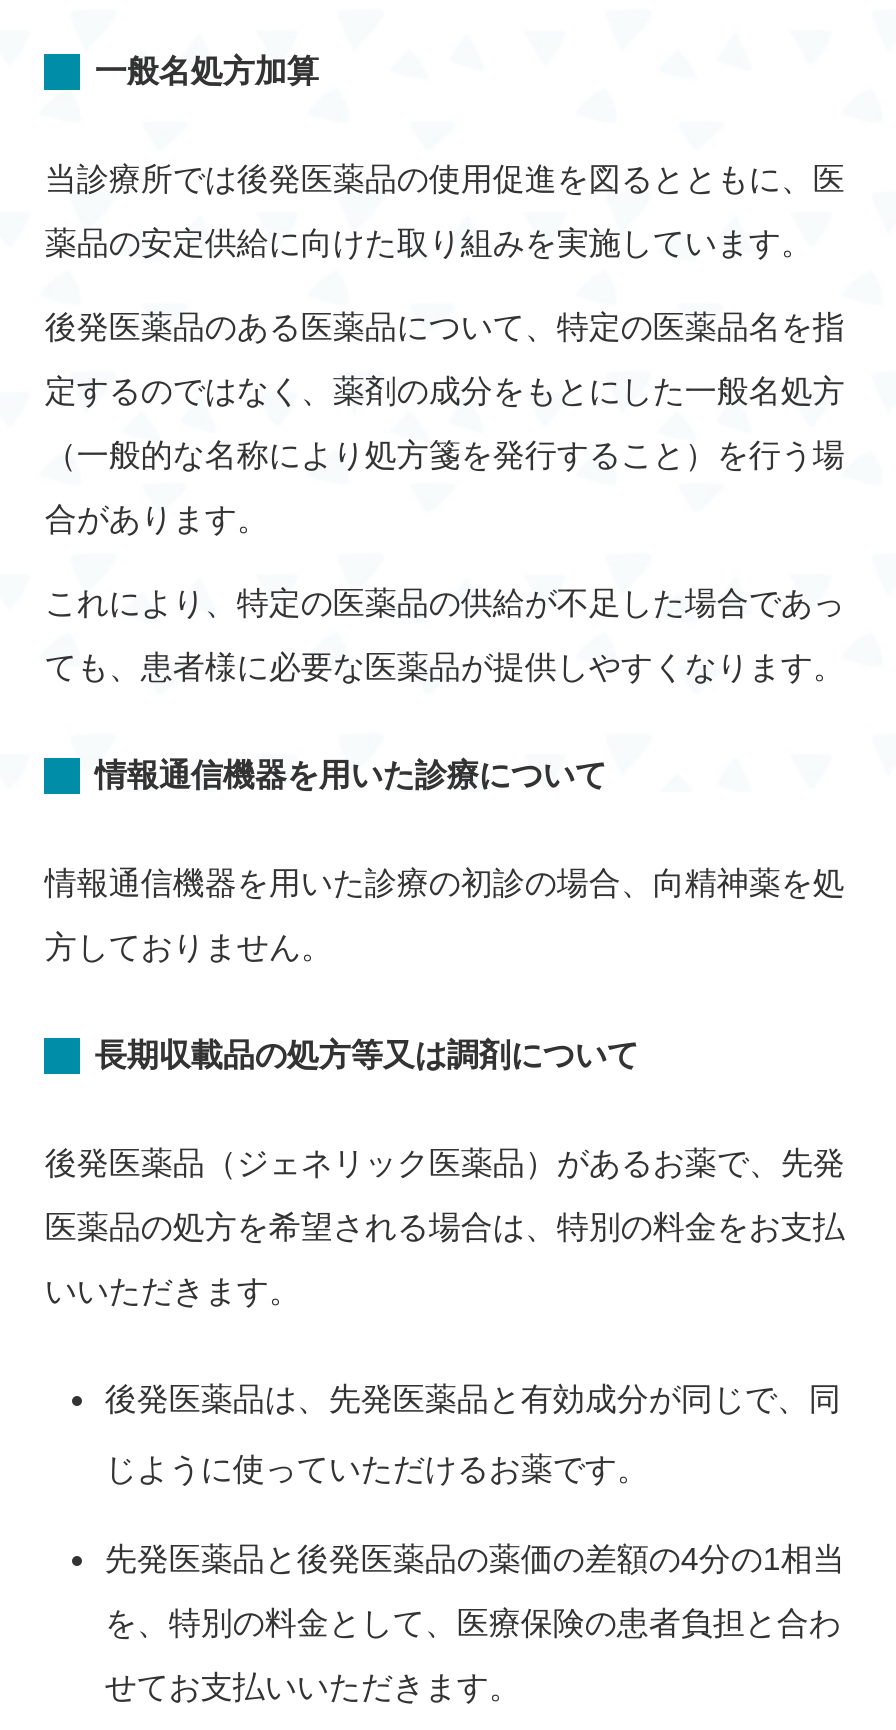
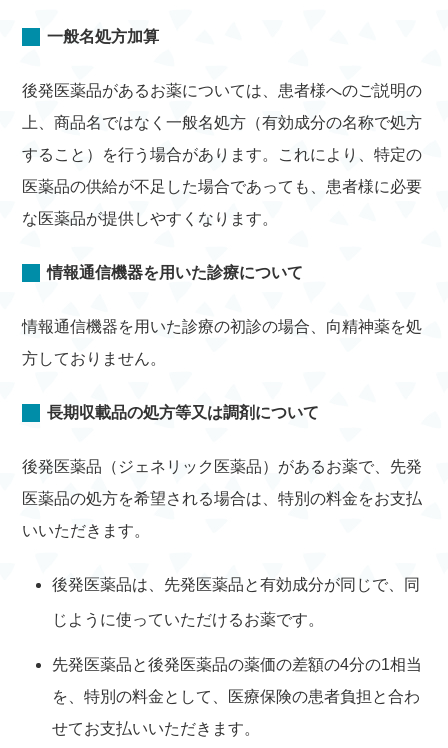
- 当診療所では後発医薬品の使用促進を図るとともに、医
- 薬品の安定供給に向けた取り組みを実施しています。
- 後発医薬品のある医薬品について、特定の医薬品名を指
- 定するのではなく、薬剤の成分をもとにした一般名処方
- （一般的な名称により処方箋を発行すること）を行う場
- 合があります。
- これにより、特定の医薬品の供給が不足した場合であっ
- ても、患者様に必要な医薬品が提供しやすくなります。
+ 後発医薬品があるお薬については、患者様へのご説明の
+ 上、商品名ではなく一般名処方（有効成分の名称で処方
+ すること）を行う場合があります。これにより、特定の
+ 医薬品の供給が不足した場合であっても、患者様に必要
+ な医薬品が提供しやすくなります。
